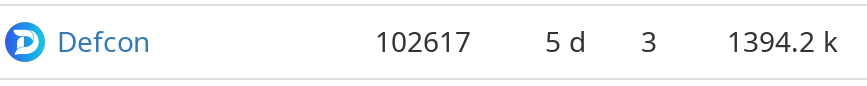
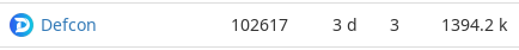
- 102617 5 d 3 1394.2 k
+ 102617 3 d 3 1394.2 k
